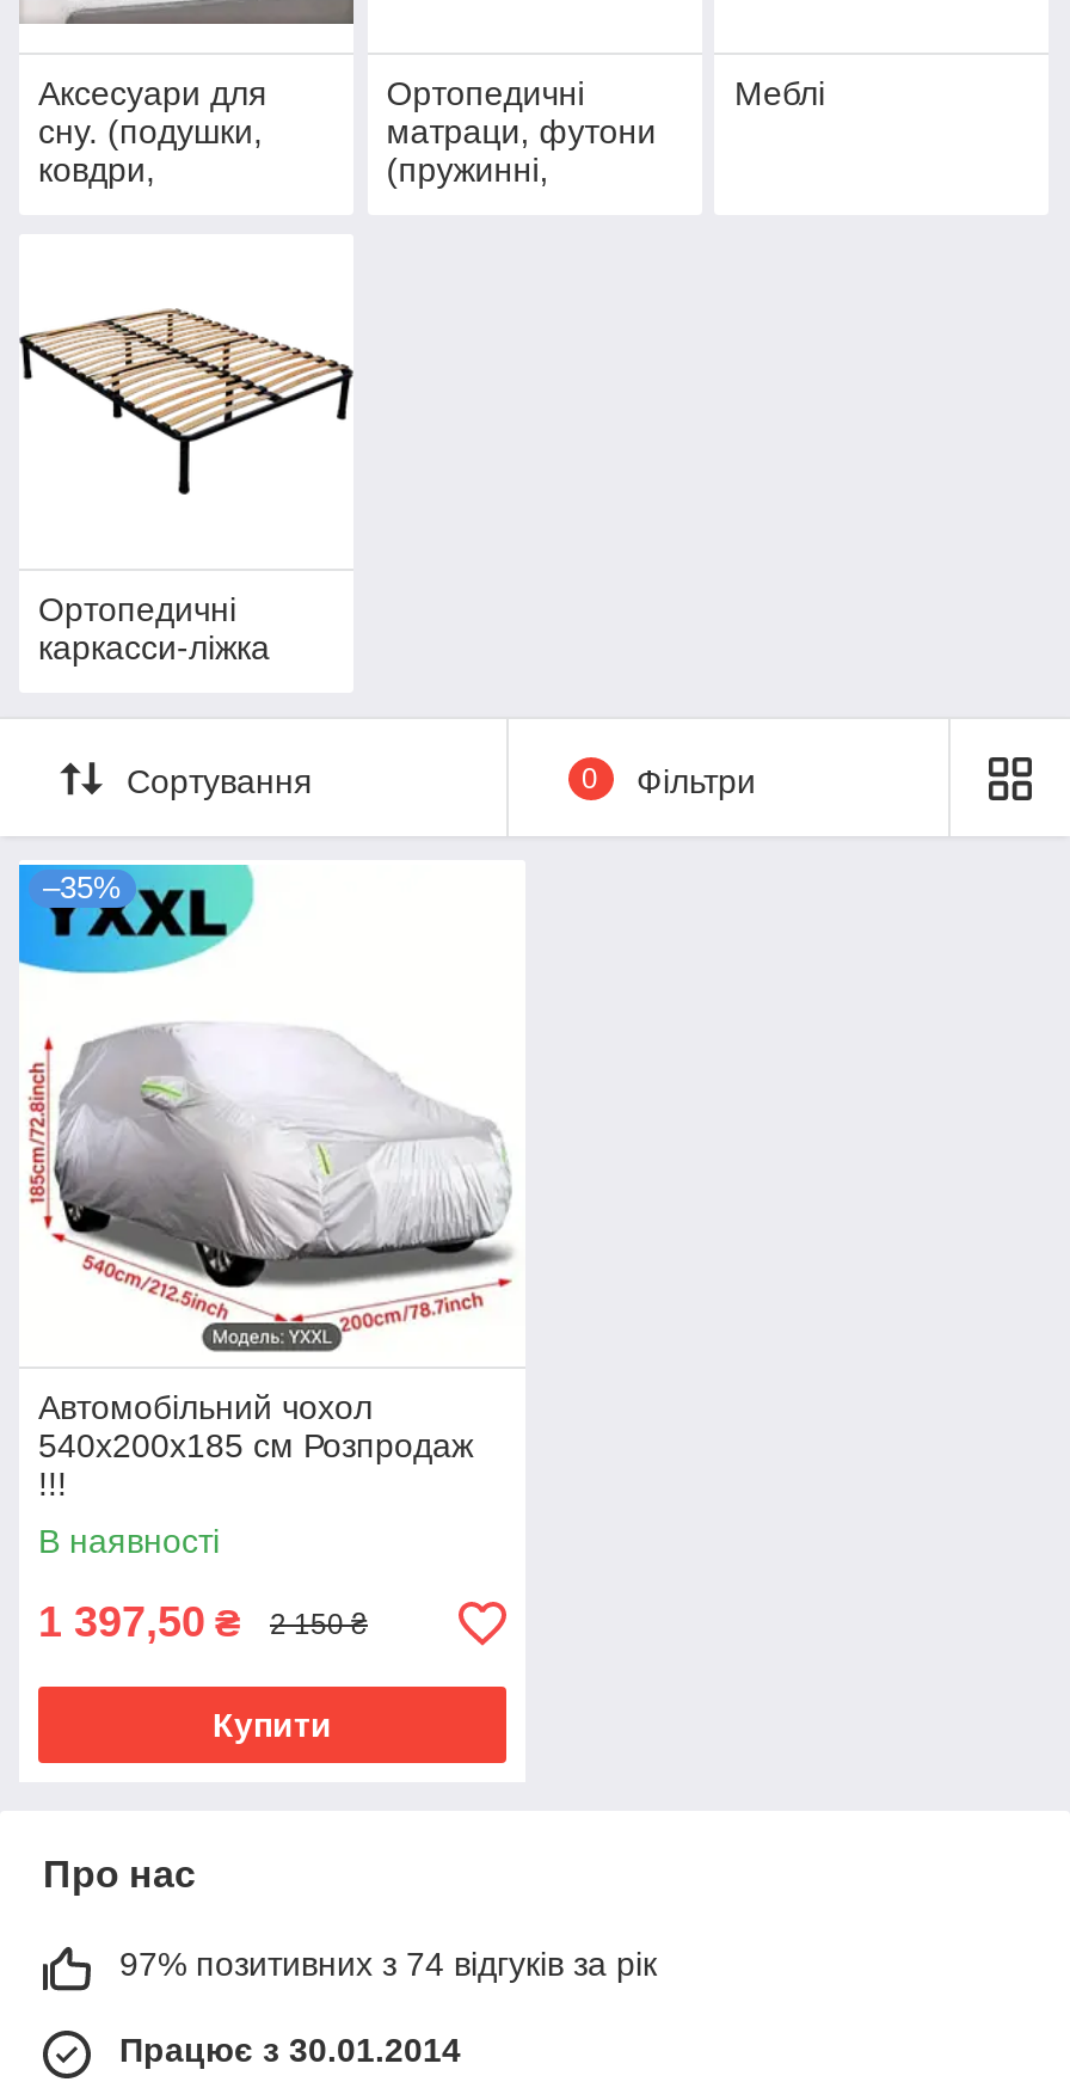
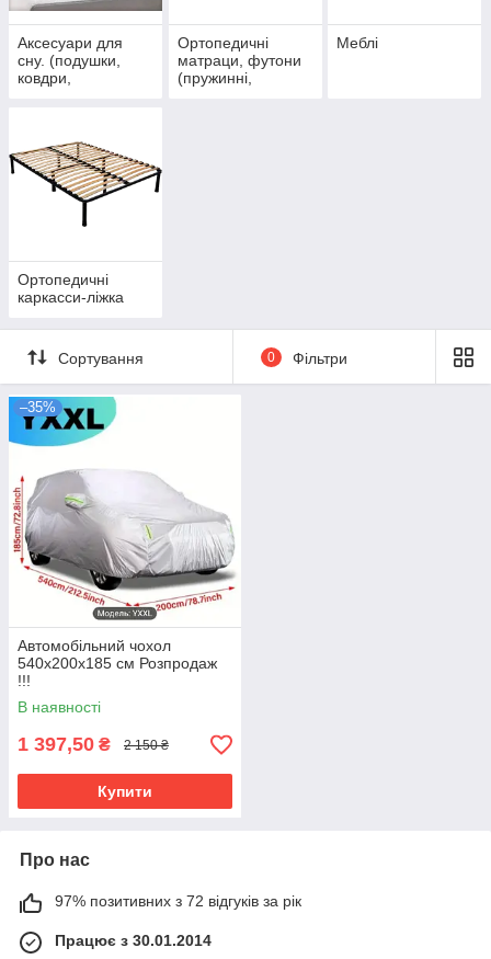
- 97% позитивних з 74 відгуків за рік
+ 97% позитивних з 72 відгуків за рік
